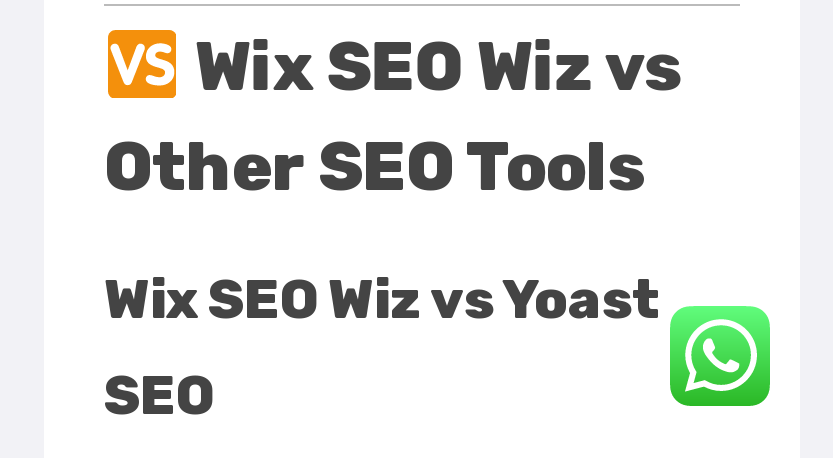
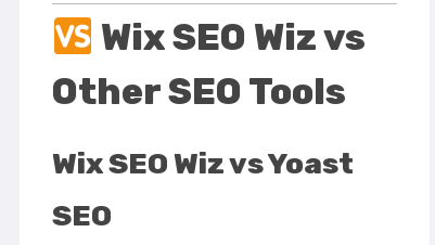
- [image]
